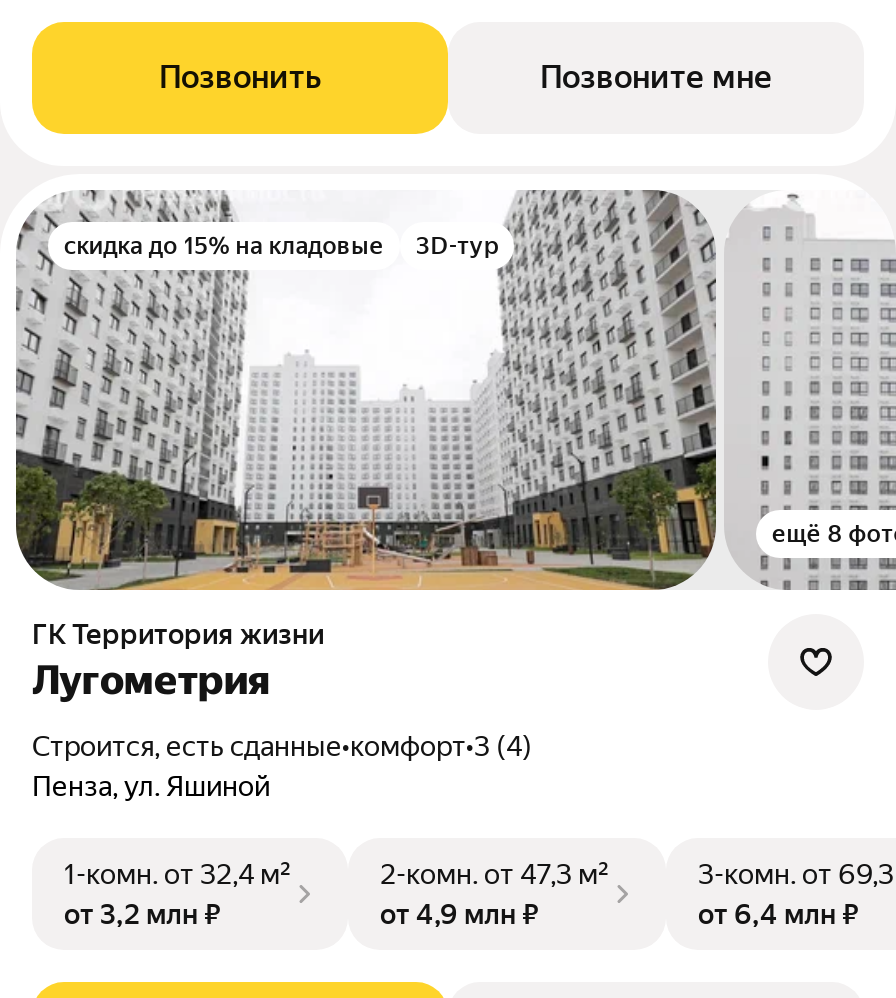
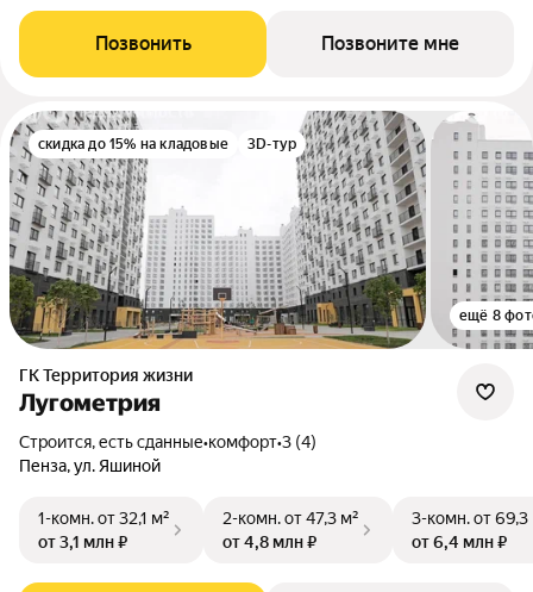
- 1-комн. от 32,4 м²
+ 1-комн. от 32,1 м²

- от 3,2 млн ₽
+ от 3,1 млн ₽

- от 4,9 млн ₽
+ от 4,8 млн ₽
